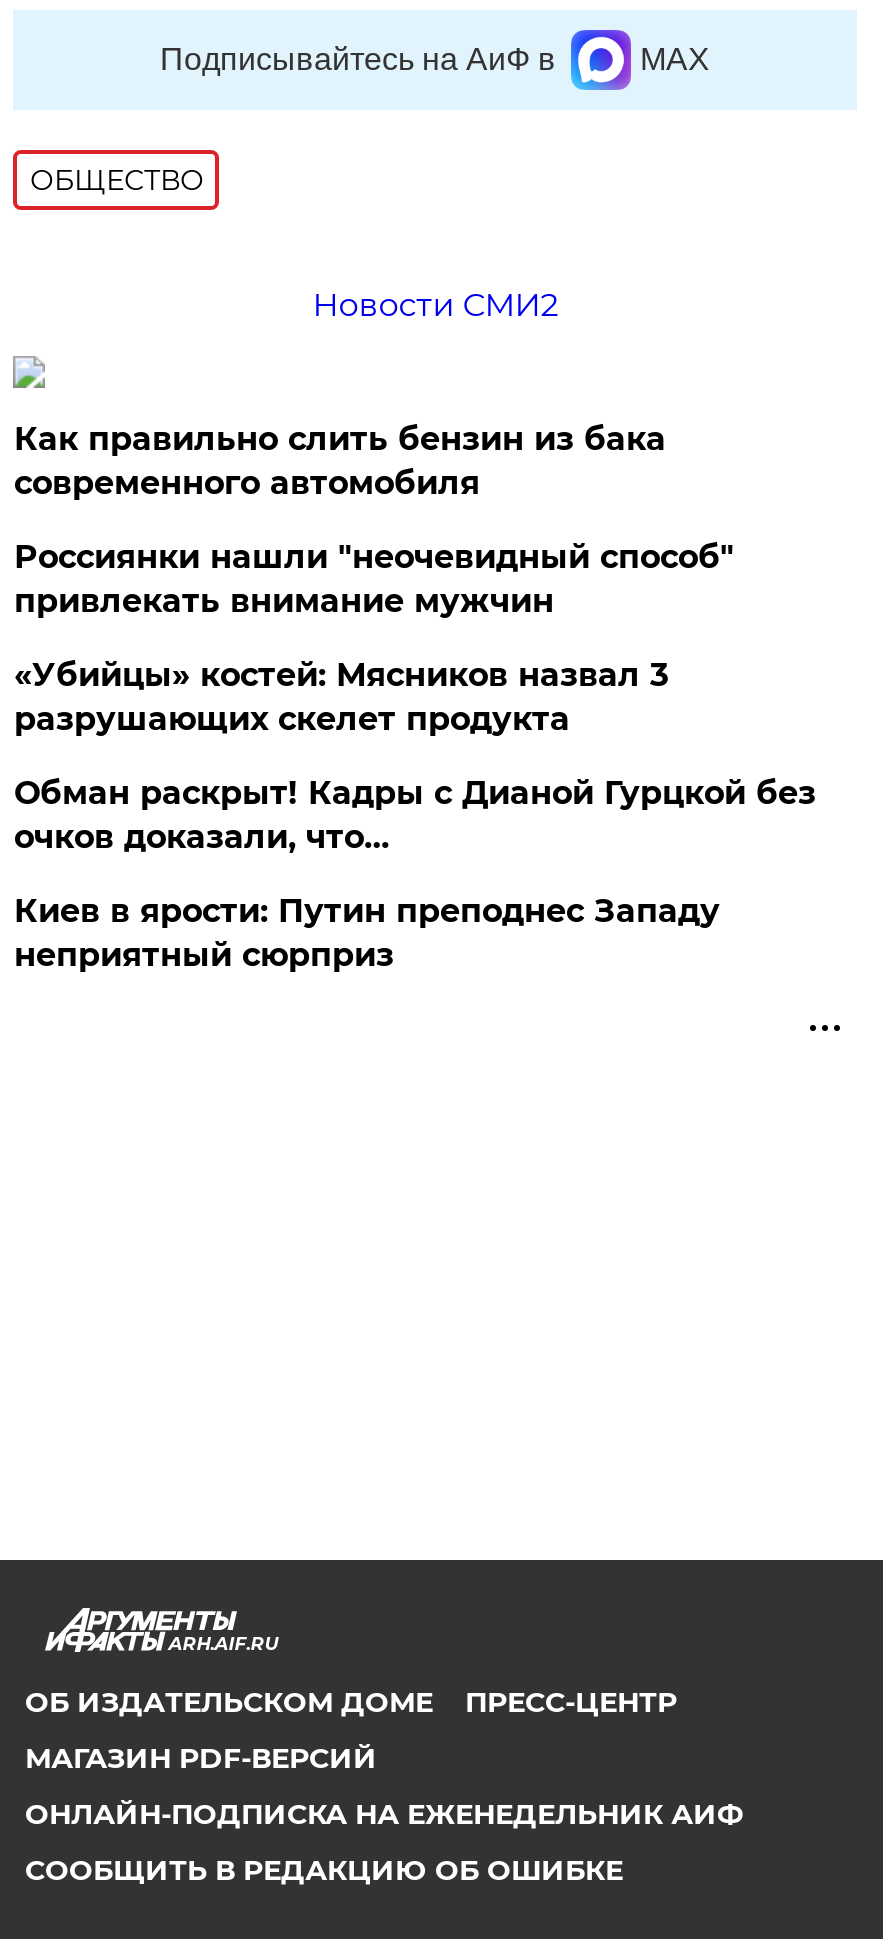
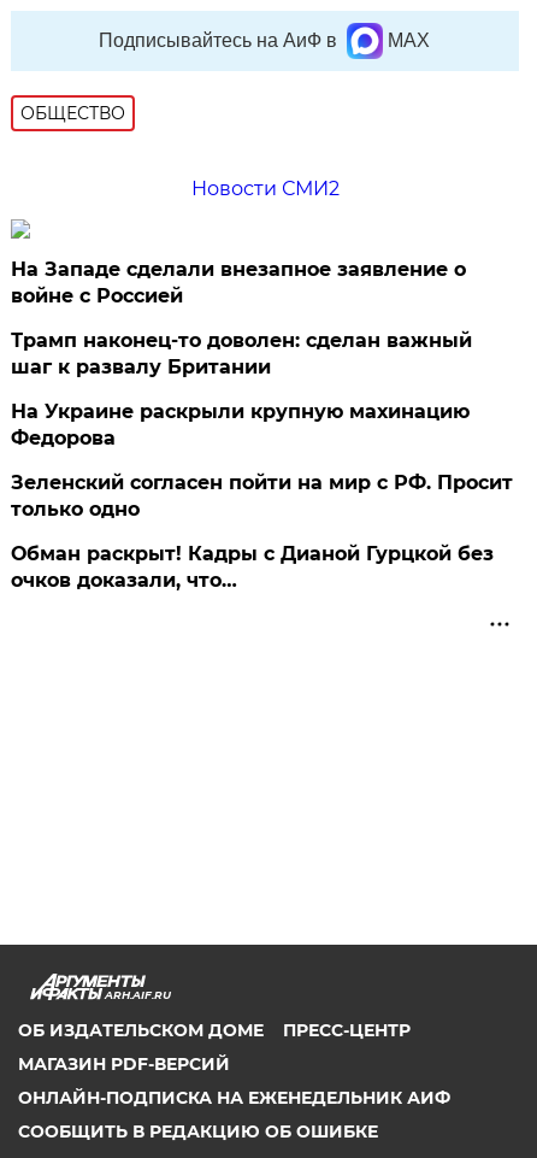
- Как правильно слить бензин из бака
- современного автомобиля
- Россиянки нашли "неочевидный способ"
- привлекать внимание мужчин
- «Убийцы» костей: Мясников назвал 3
- разрушающих скелет продукта
+ На Западе сделали внезапное заявление о
+ войне с Россией
+ Трамп наконец-то доволен: сделан важный
+ шаг к развалу Британии
+ На Украине раскрыли крупную махинацию
+ Федорова
+ Зеленский согласен пойти на мир с РФ. Просит
+ только одно

moved down: Обман раскрыт! Кадры с Дианой Гурцкой без | очков доказали, что…

- Киев в ярости: Путин преподнес Западу
- неприятный сюрприз
